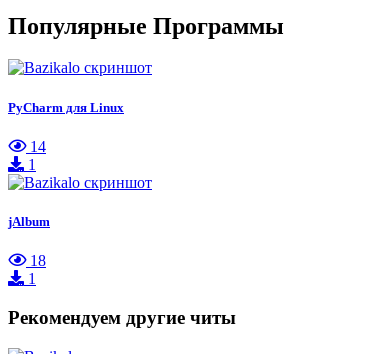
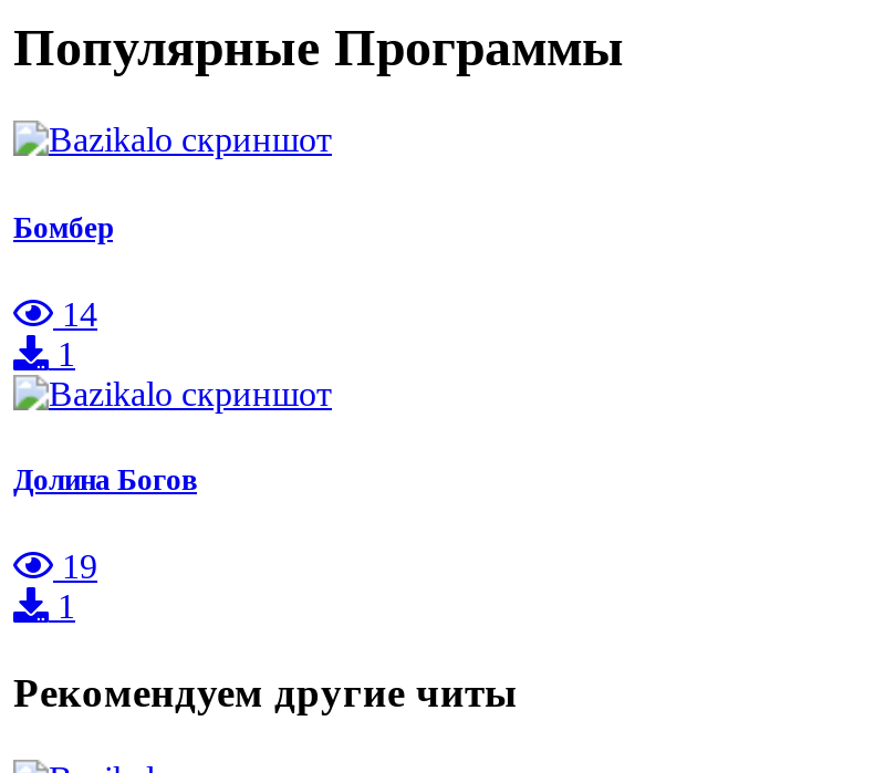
- PyCharm для Linux
+ Бомбер

- jAlbum
+ Долина Богов

- 18
+ 19
